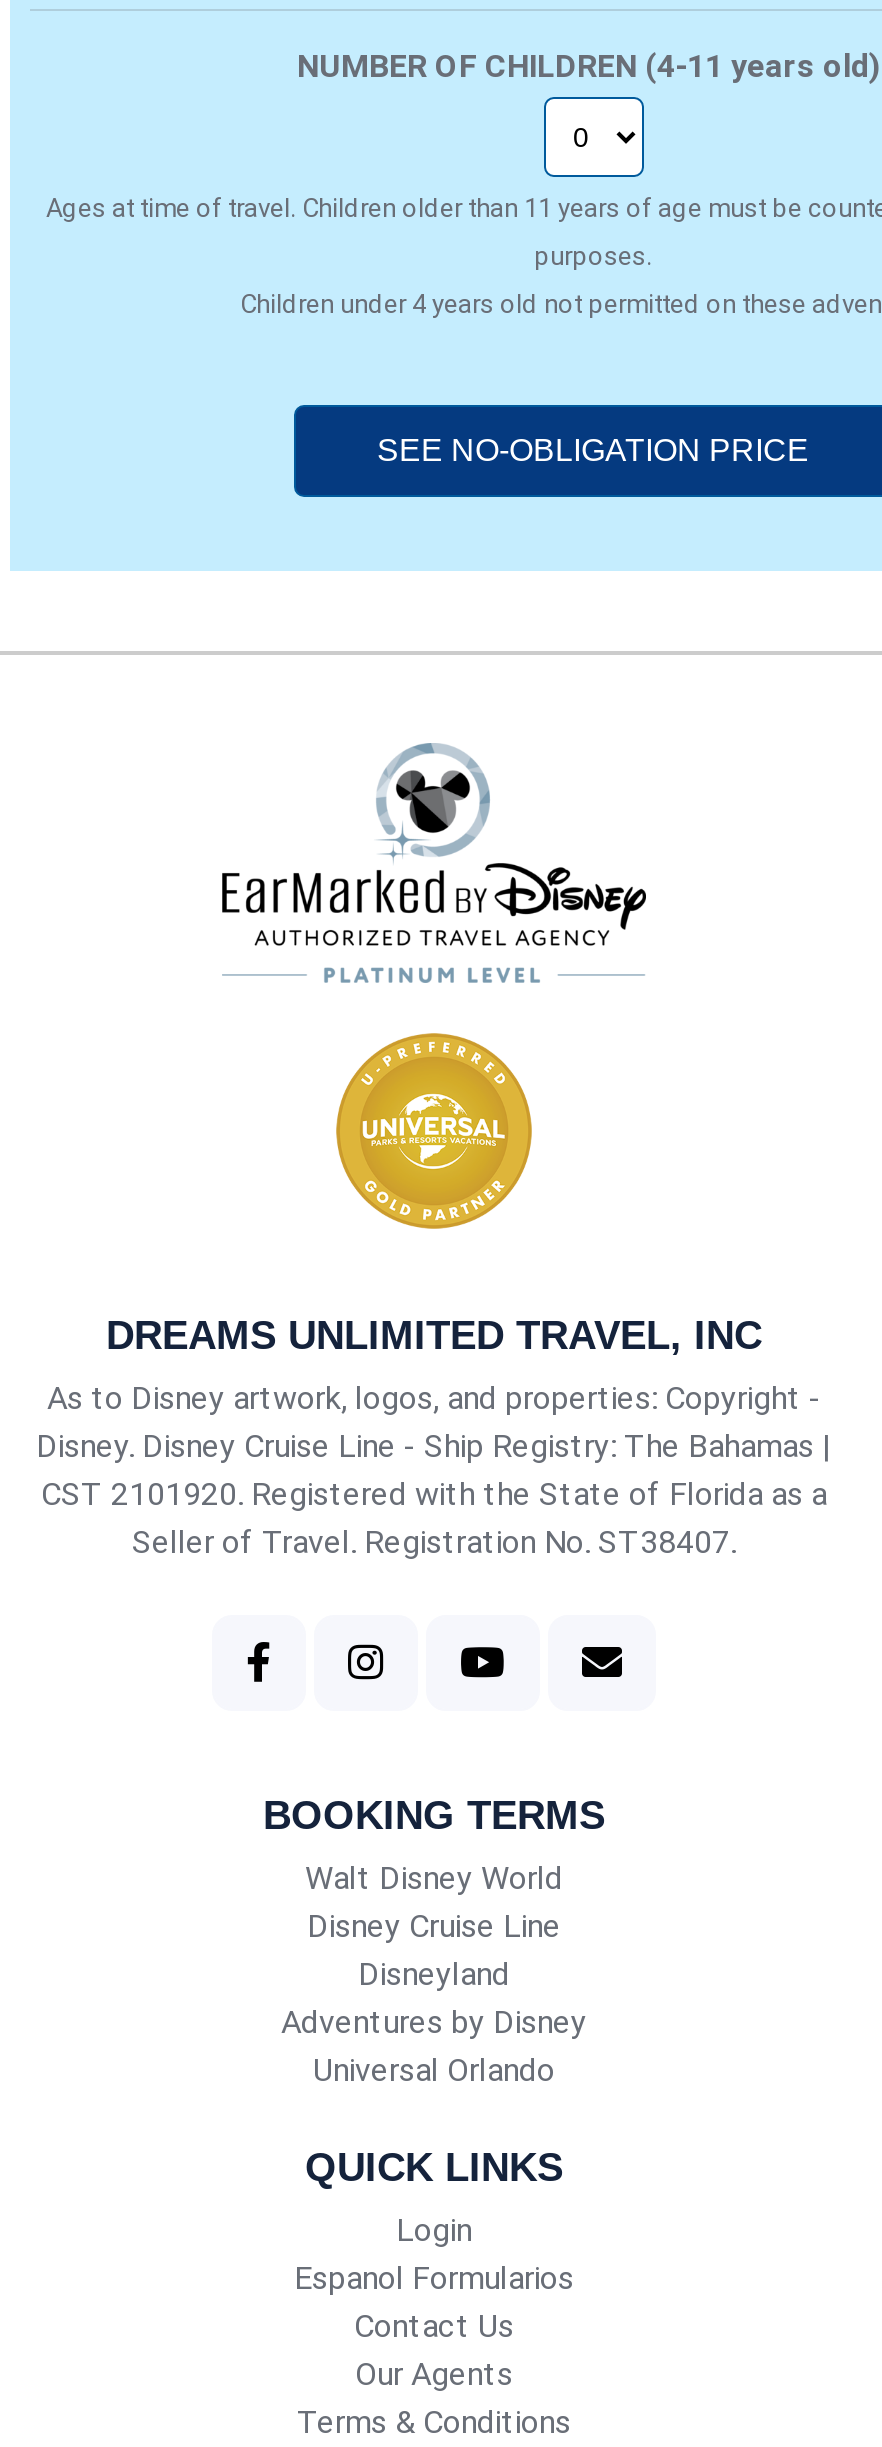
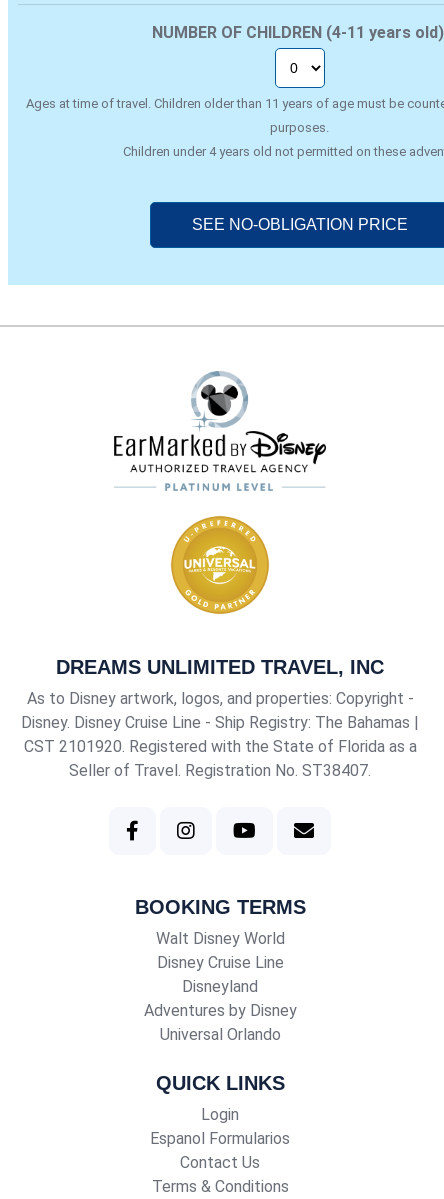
- Our Agents
